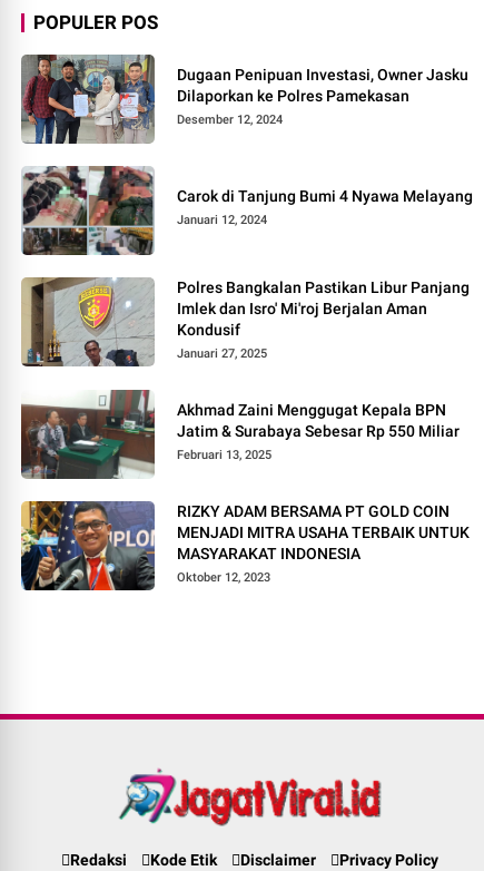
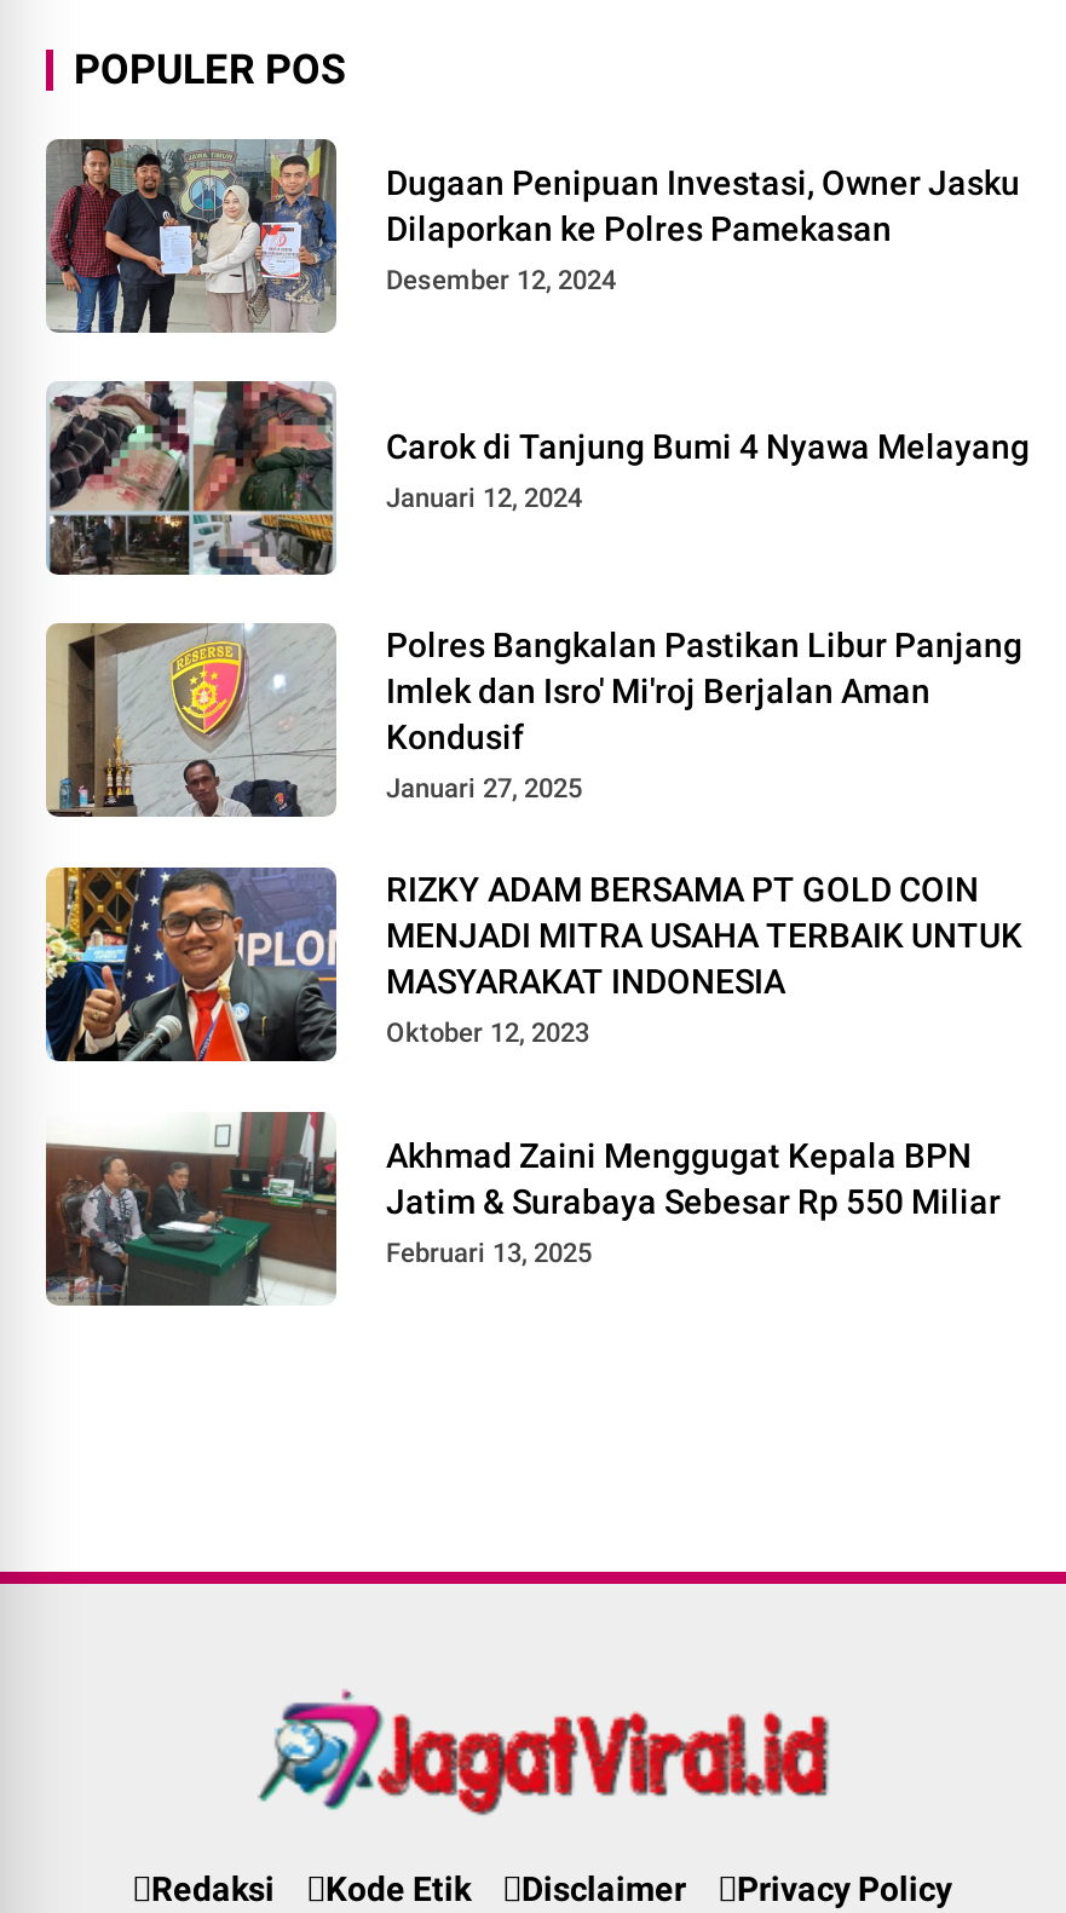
moved down: [image] | Akhmad Zaini Menggugat Kepala BPN | Jatim & Surabaya Sebesar Rp 550 Miliar | Februari 13, 2025

moved up: [image] | RIZKY ADAM BERSAMA PT GOLD COIN | MENJADI MITRA USAHA TERBAIK UNTUK | MASYARAKAT INDONESIA | Oktober 12, 2023
